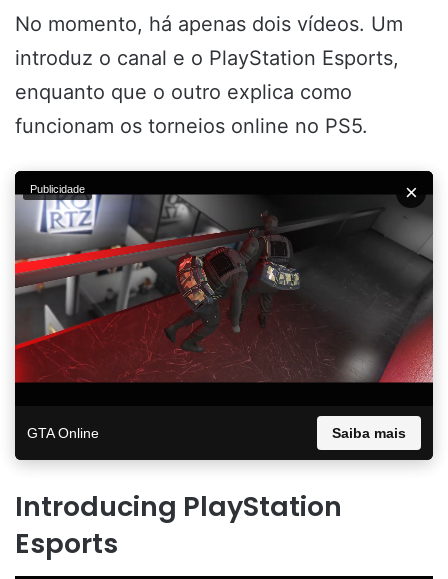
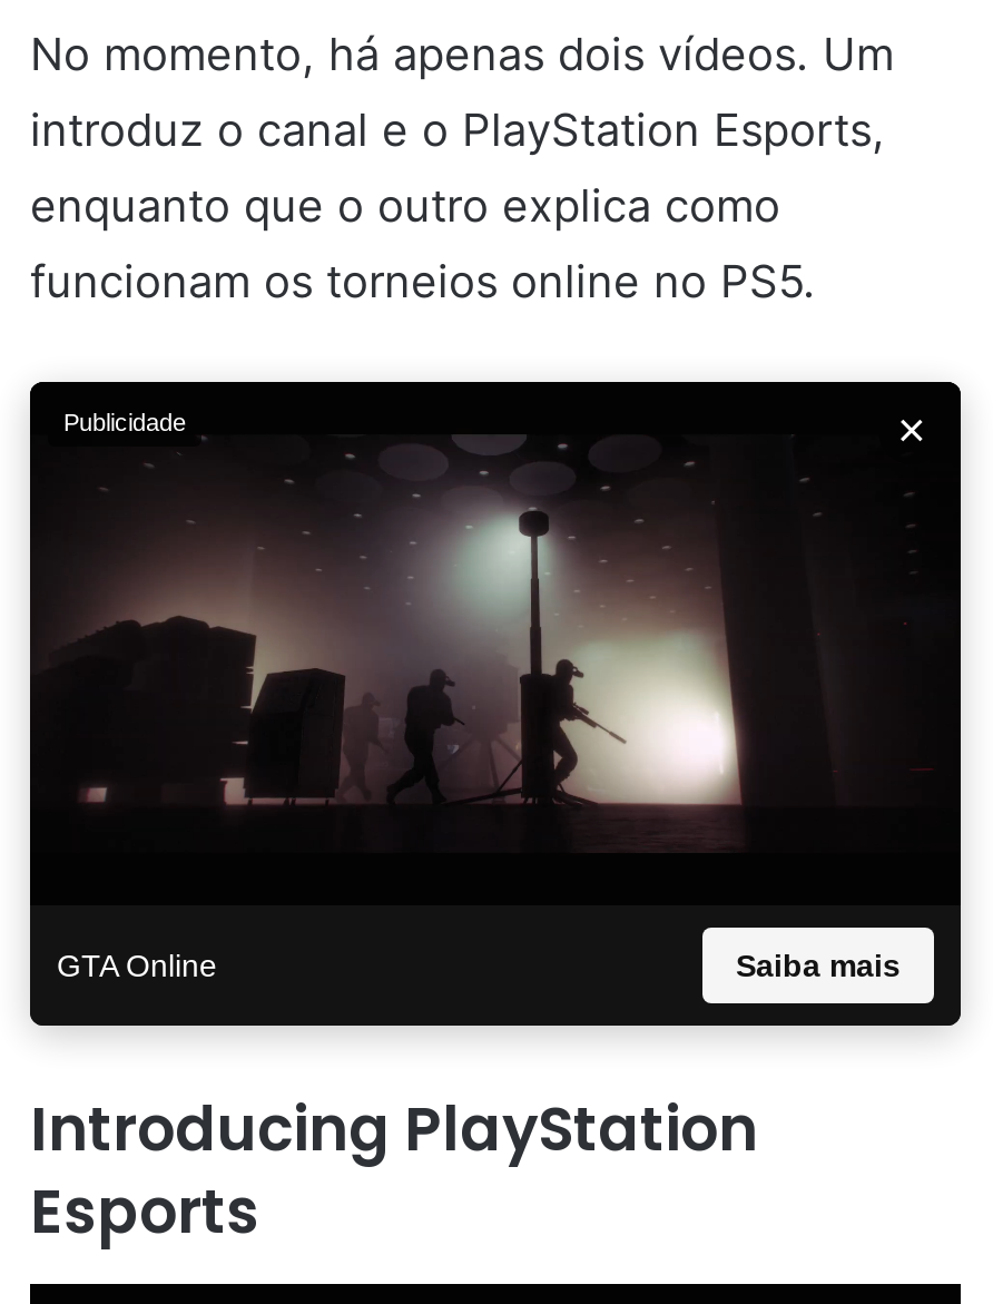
- [image]
+ [image]
